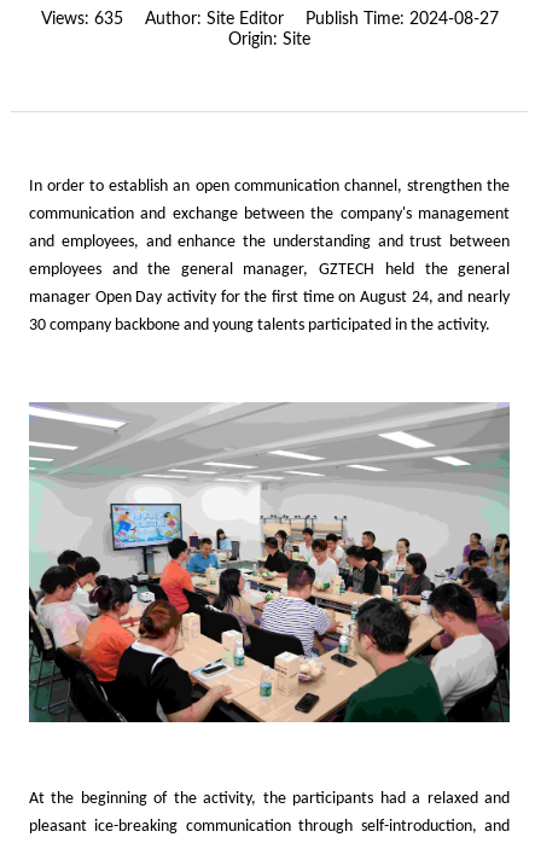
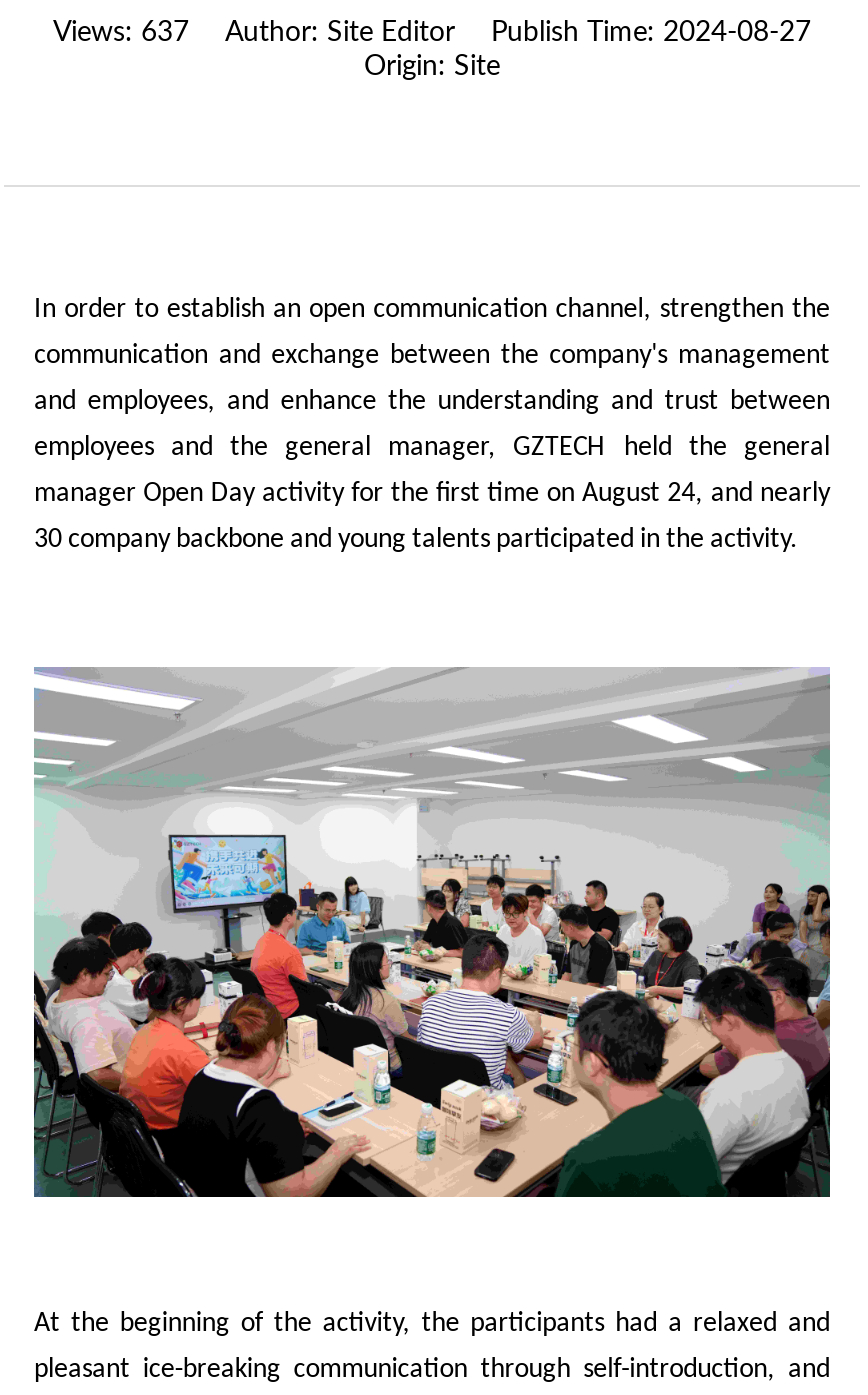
- Views: 635 Author: Site Editor Publish Time: 2024-08-27
+ Views: 637 Author: Site Editor Publish Time: 2024-08-27
